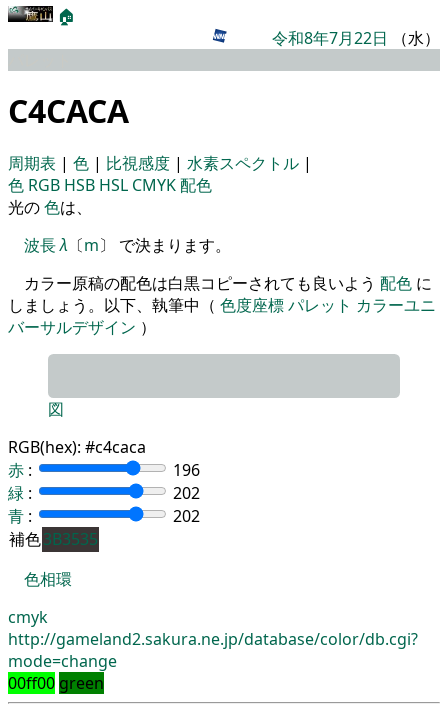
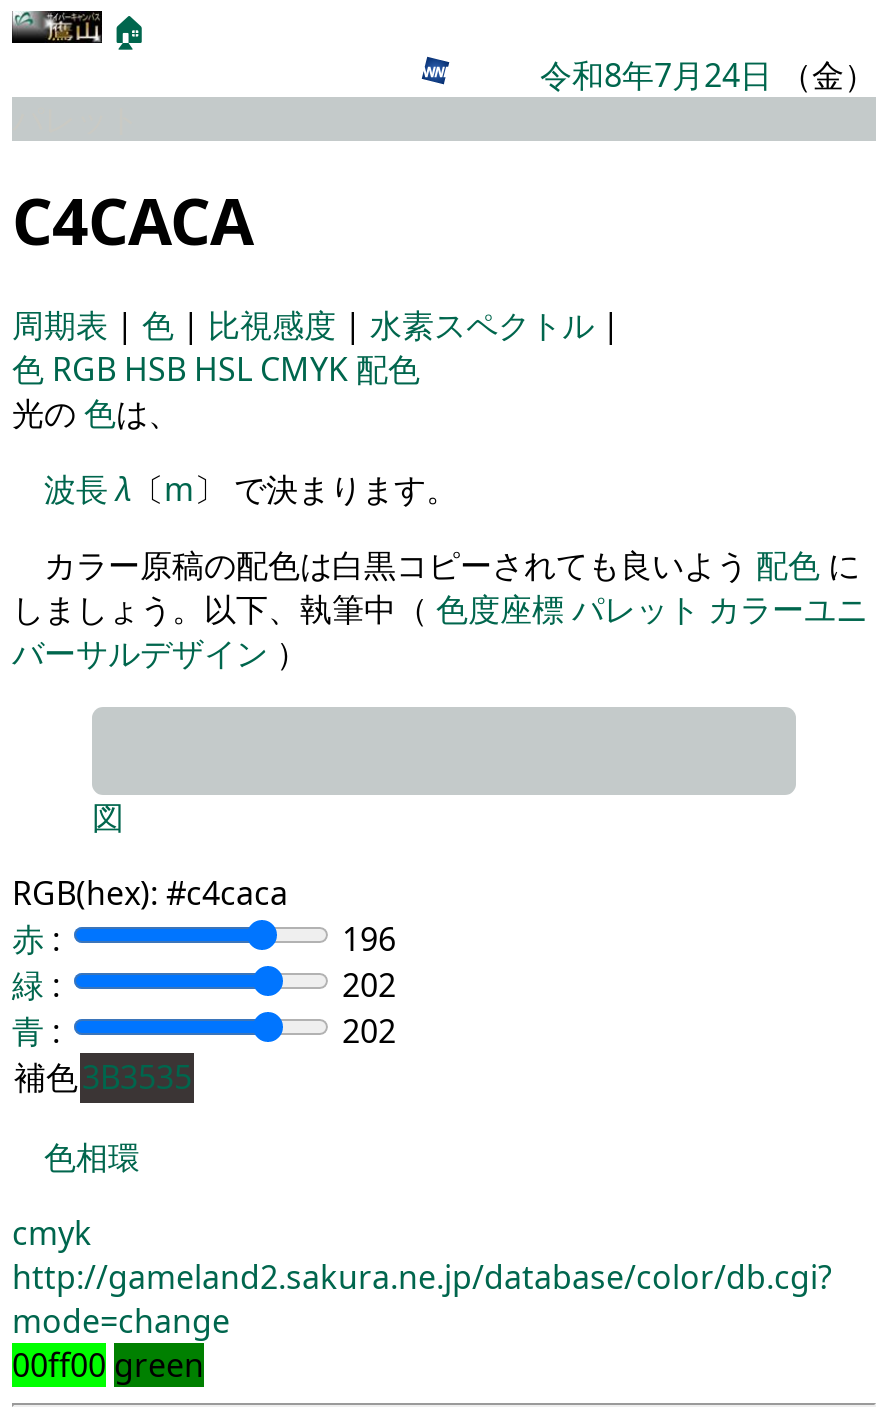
- 令和8年7月22日（水）
+ 令和8年7月24日（金）
